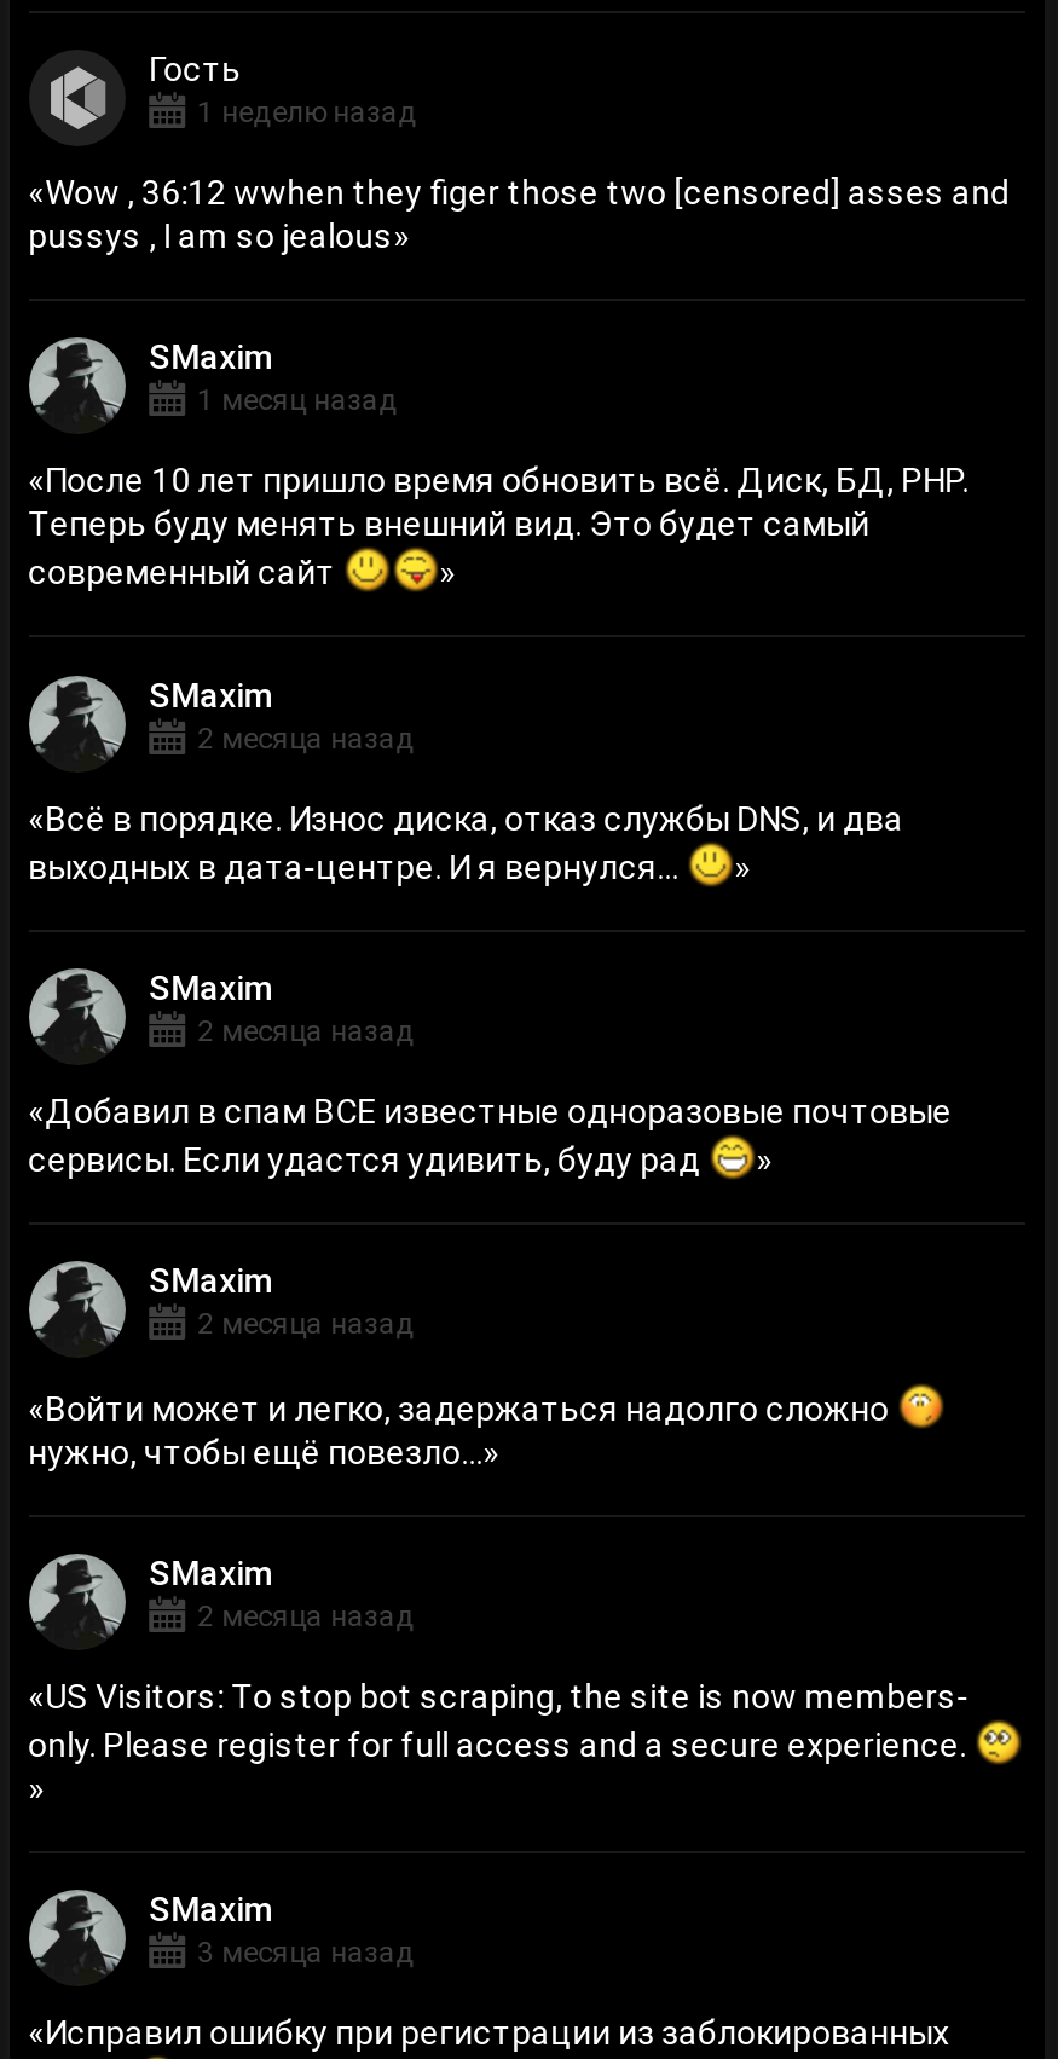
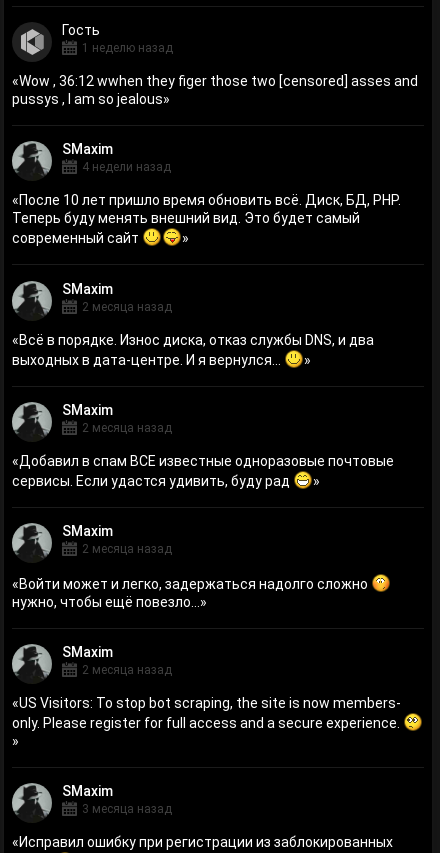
- 1 месяц назад
+ 4 недели назад
